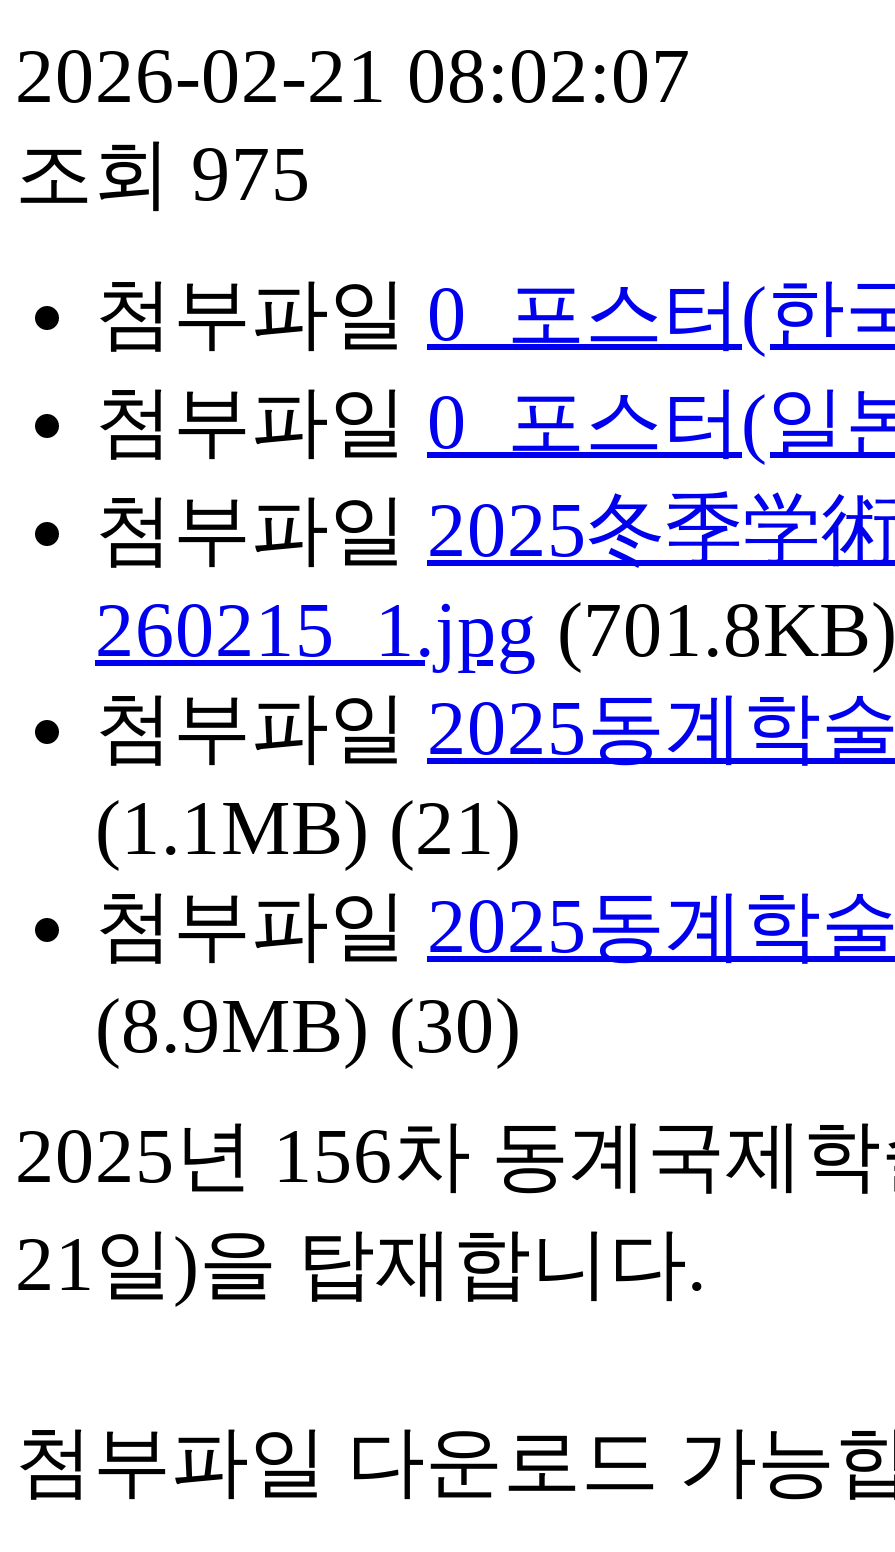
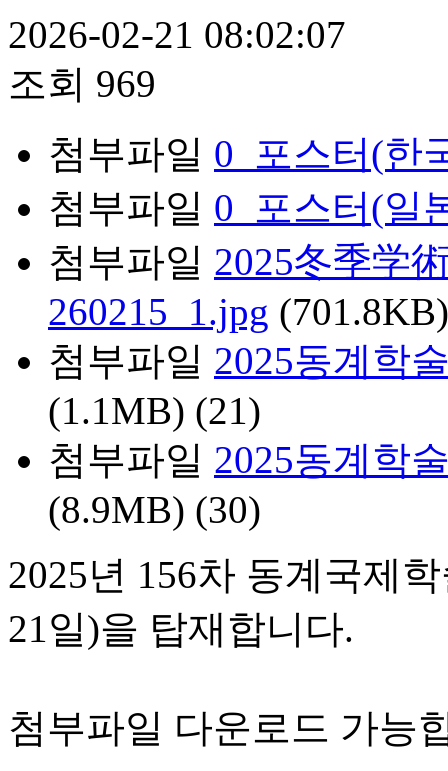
- 조회 975
+ 조회 969
